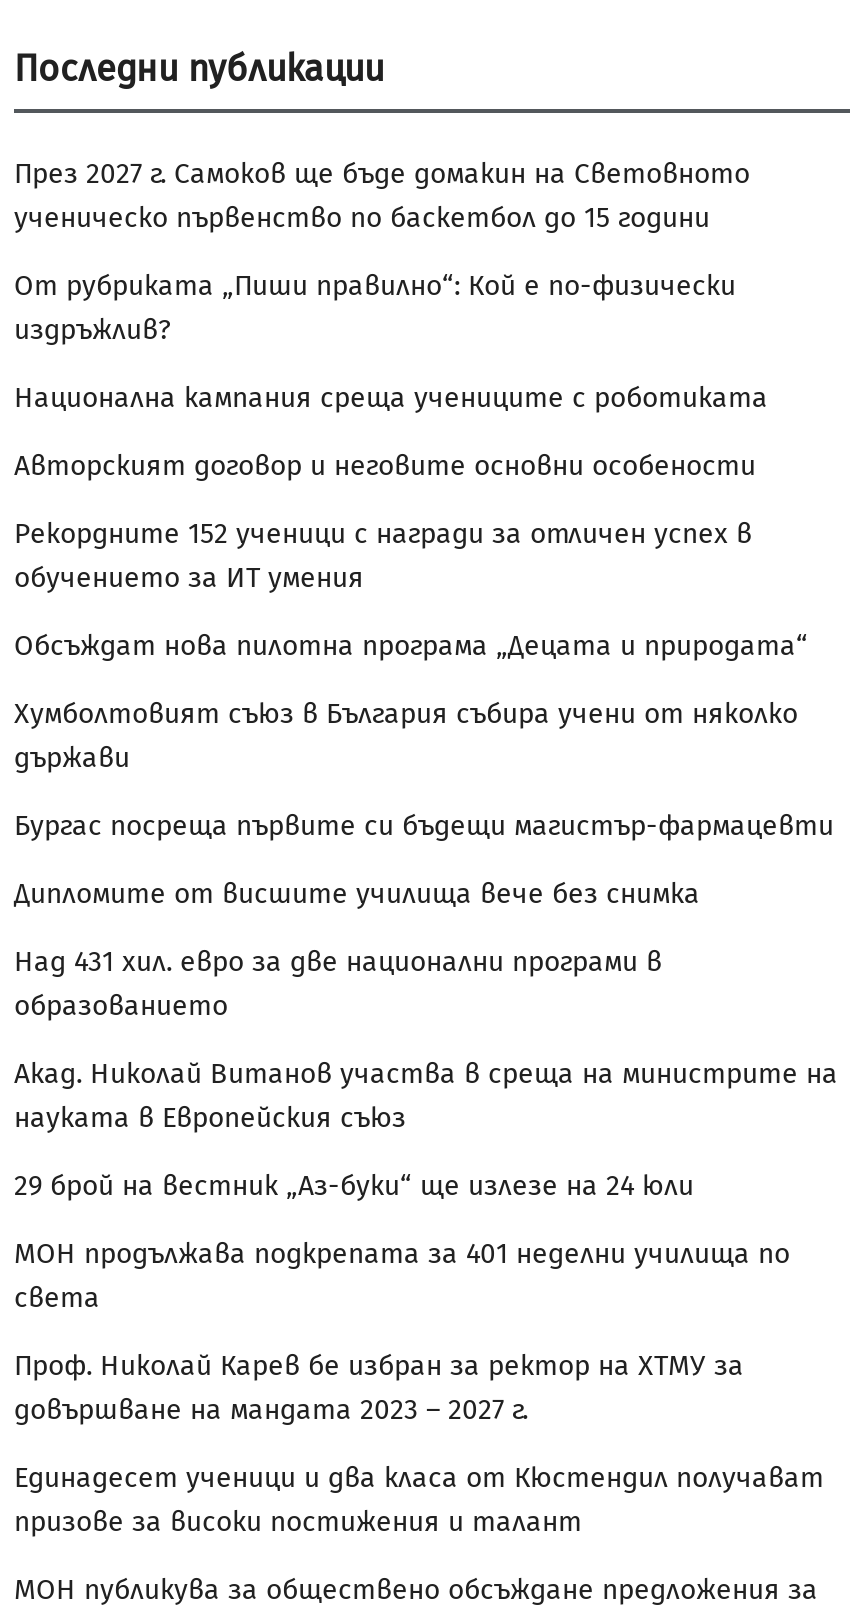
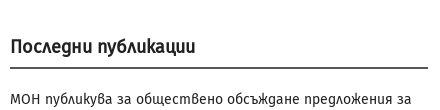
- През 2027 г. Самоков ще бъде домакин на Световното
- ученическо първенство по баскетбол до 15 години
- От рубриката „Пиши правилно“: Кой е по-физически
- издръжлив?
- Национална кампания среща учениците с роботиката
- Авторският договор и неговите основни особености
- Рекордните 152 ученици с награди за отличен успех в
- обучението за ИТ умения
- Обсъждат нова пилотна програма „Децата и природата“
- Хумболтовият съюз в България събира учени от няколко
- държави
- Бургас посреща първите си бъдещи магистър-фармацевти
- Дипломите от висшите училища вече без снимка
- Над 431 хил. евро за две национални програми в
- образованието
- Акад. Николай Витанов участва в среща на министрите на
- науката в Европейския съюз
- 29 брой на вестник „Аз-буки“ ще излезе на 24 юли
- МОН продължава подкрепата за 401 неделни училища по
- света
- Проф. Николай Карев бе избран за ректор на ХТМУ за
- довършване на мандата 2023 – 2027 г.
- Единадесет ученици и два класа от Кюстендил получават
- призове за високи постижения и талант
